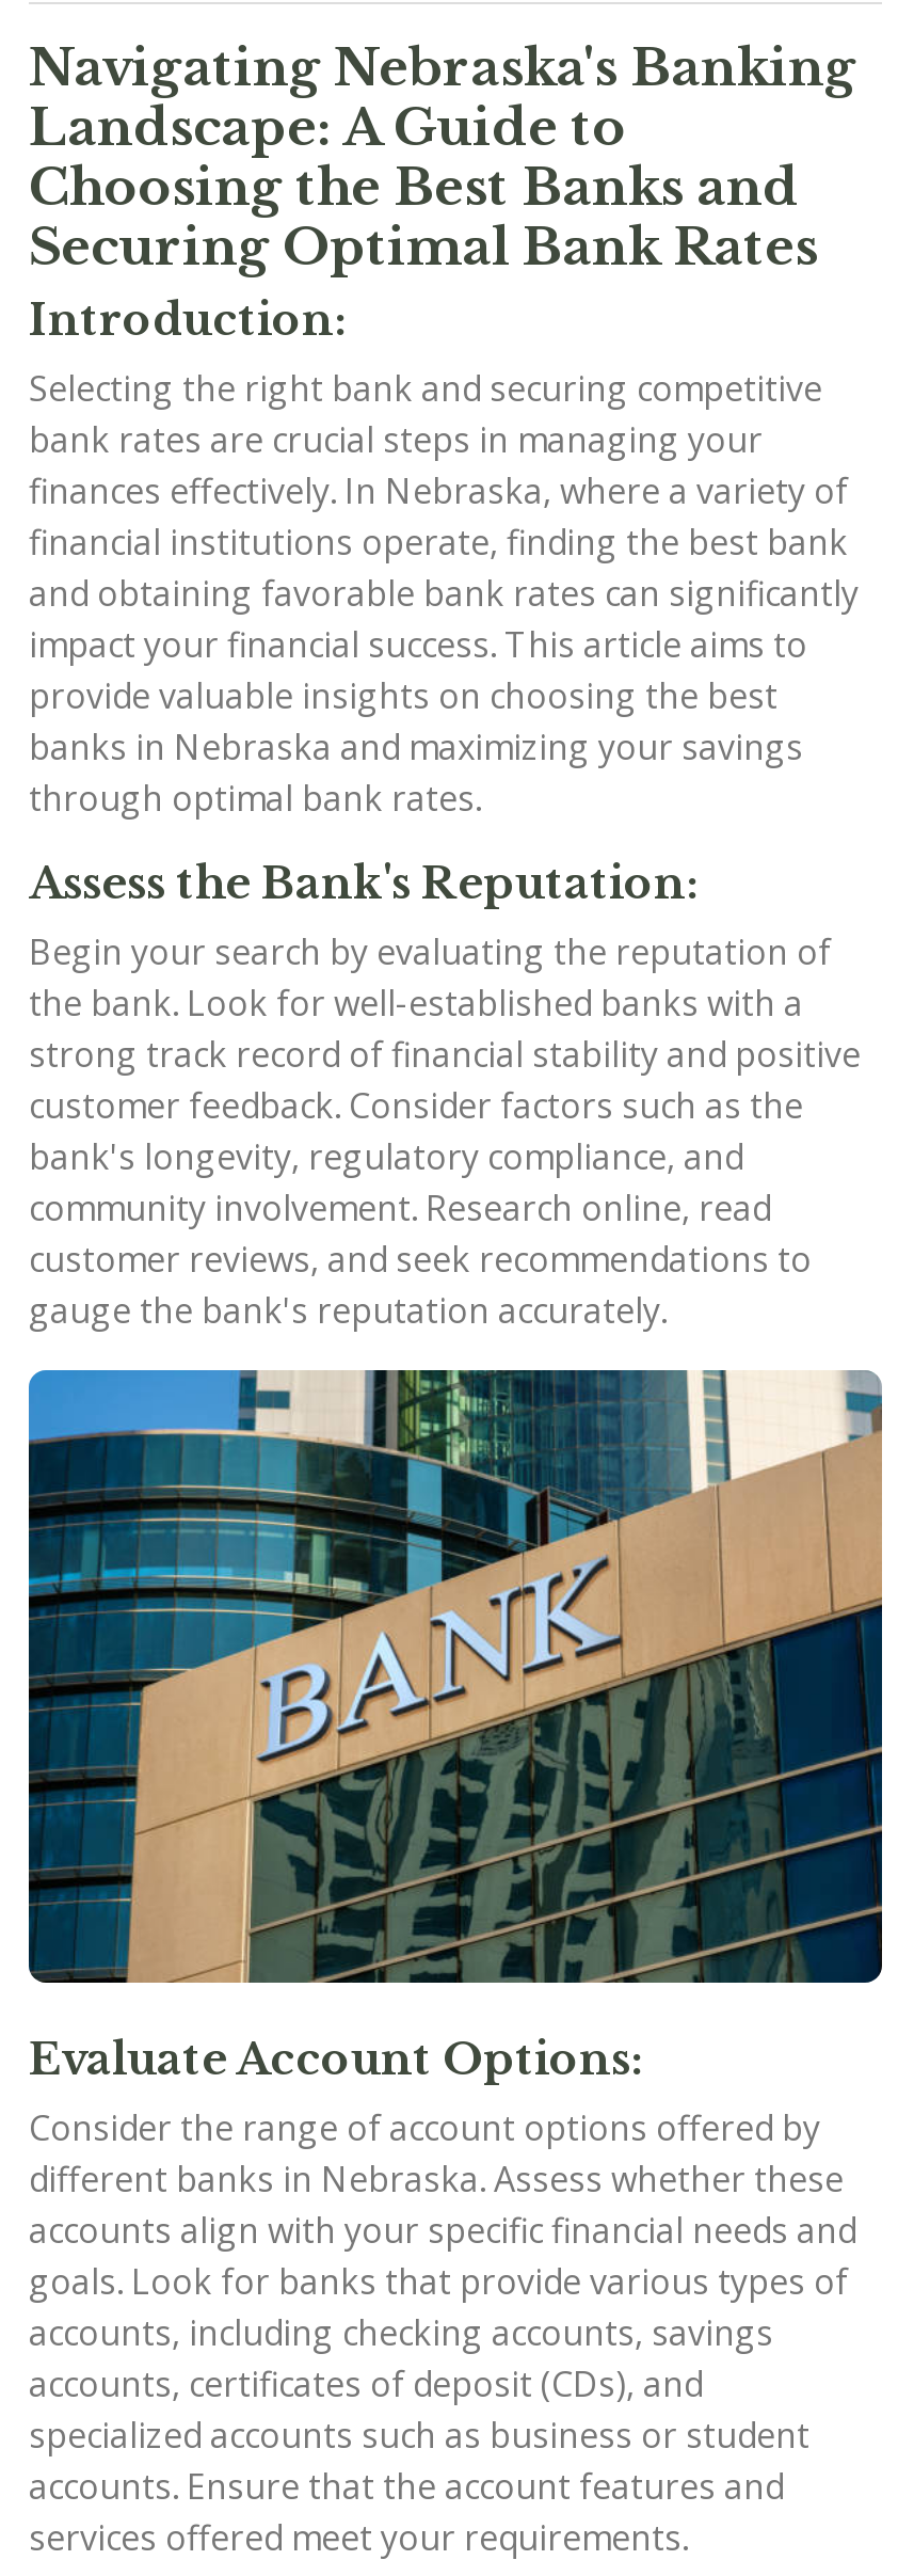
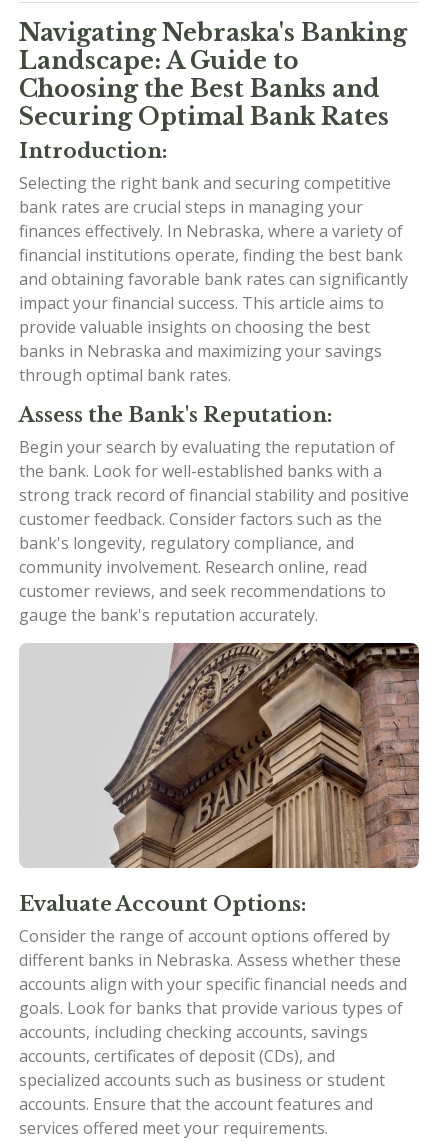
- [image]
+ [image]
